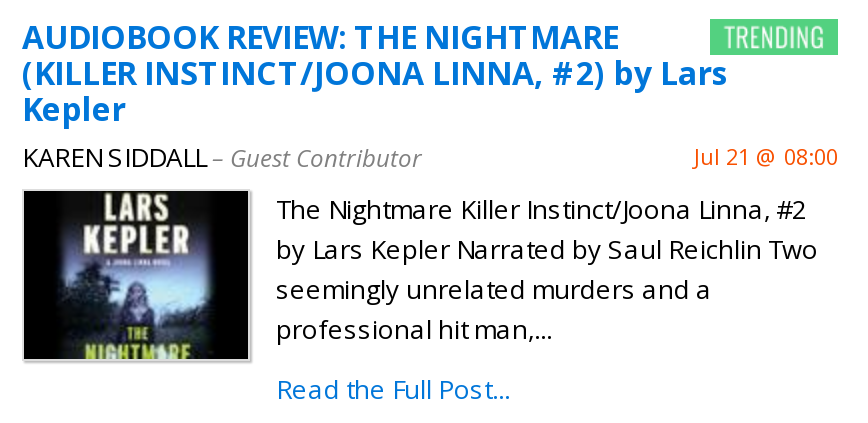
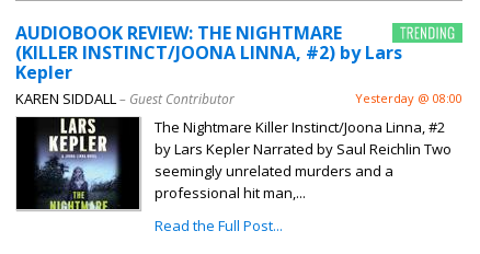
- Jul 21 @ 08:00
+ Yesterday @ 08:00
